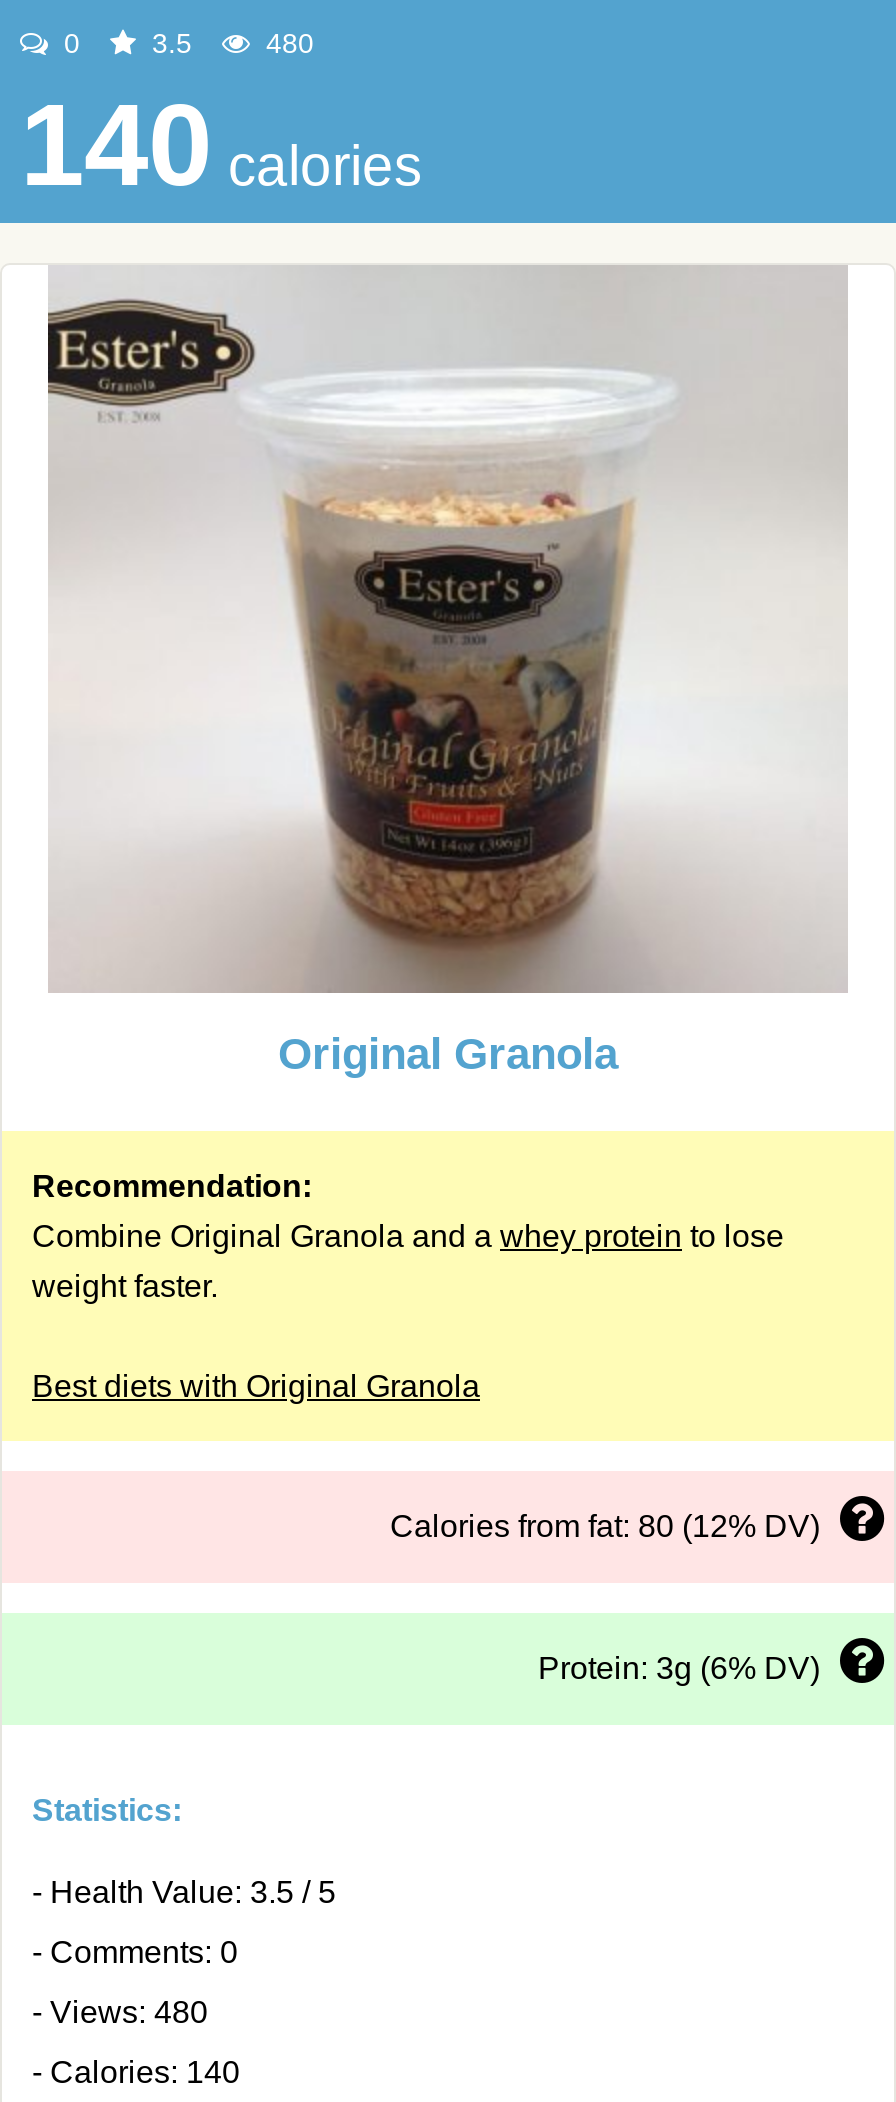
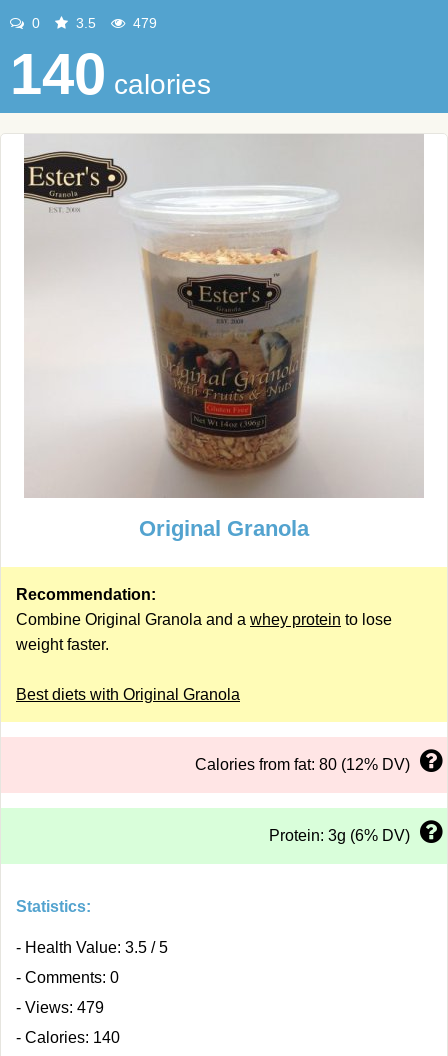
- 480
+ 479

- - Views: 480
+ - Views: 479
